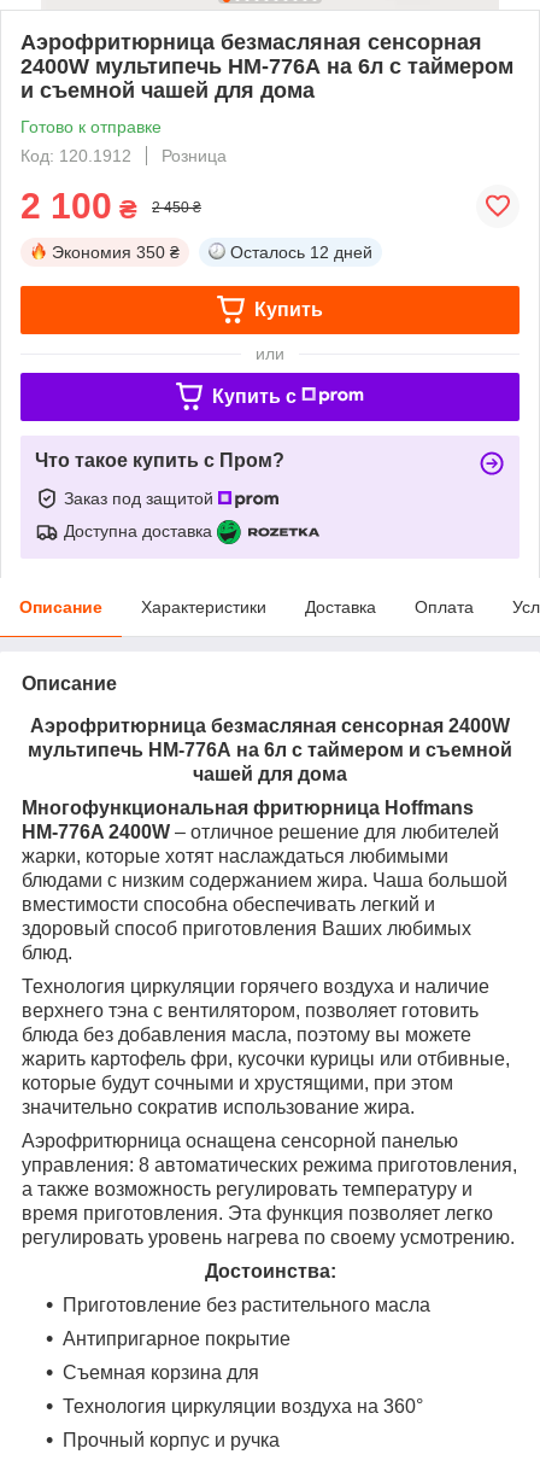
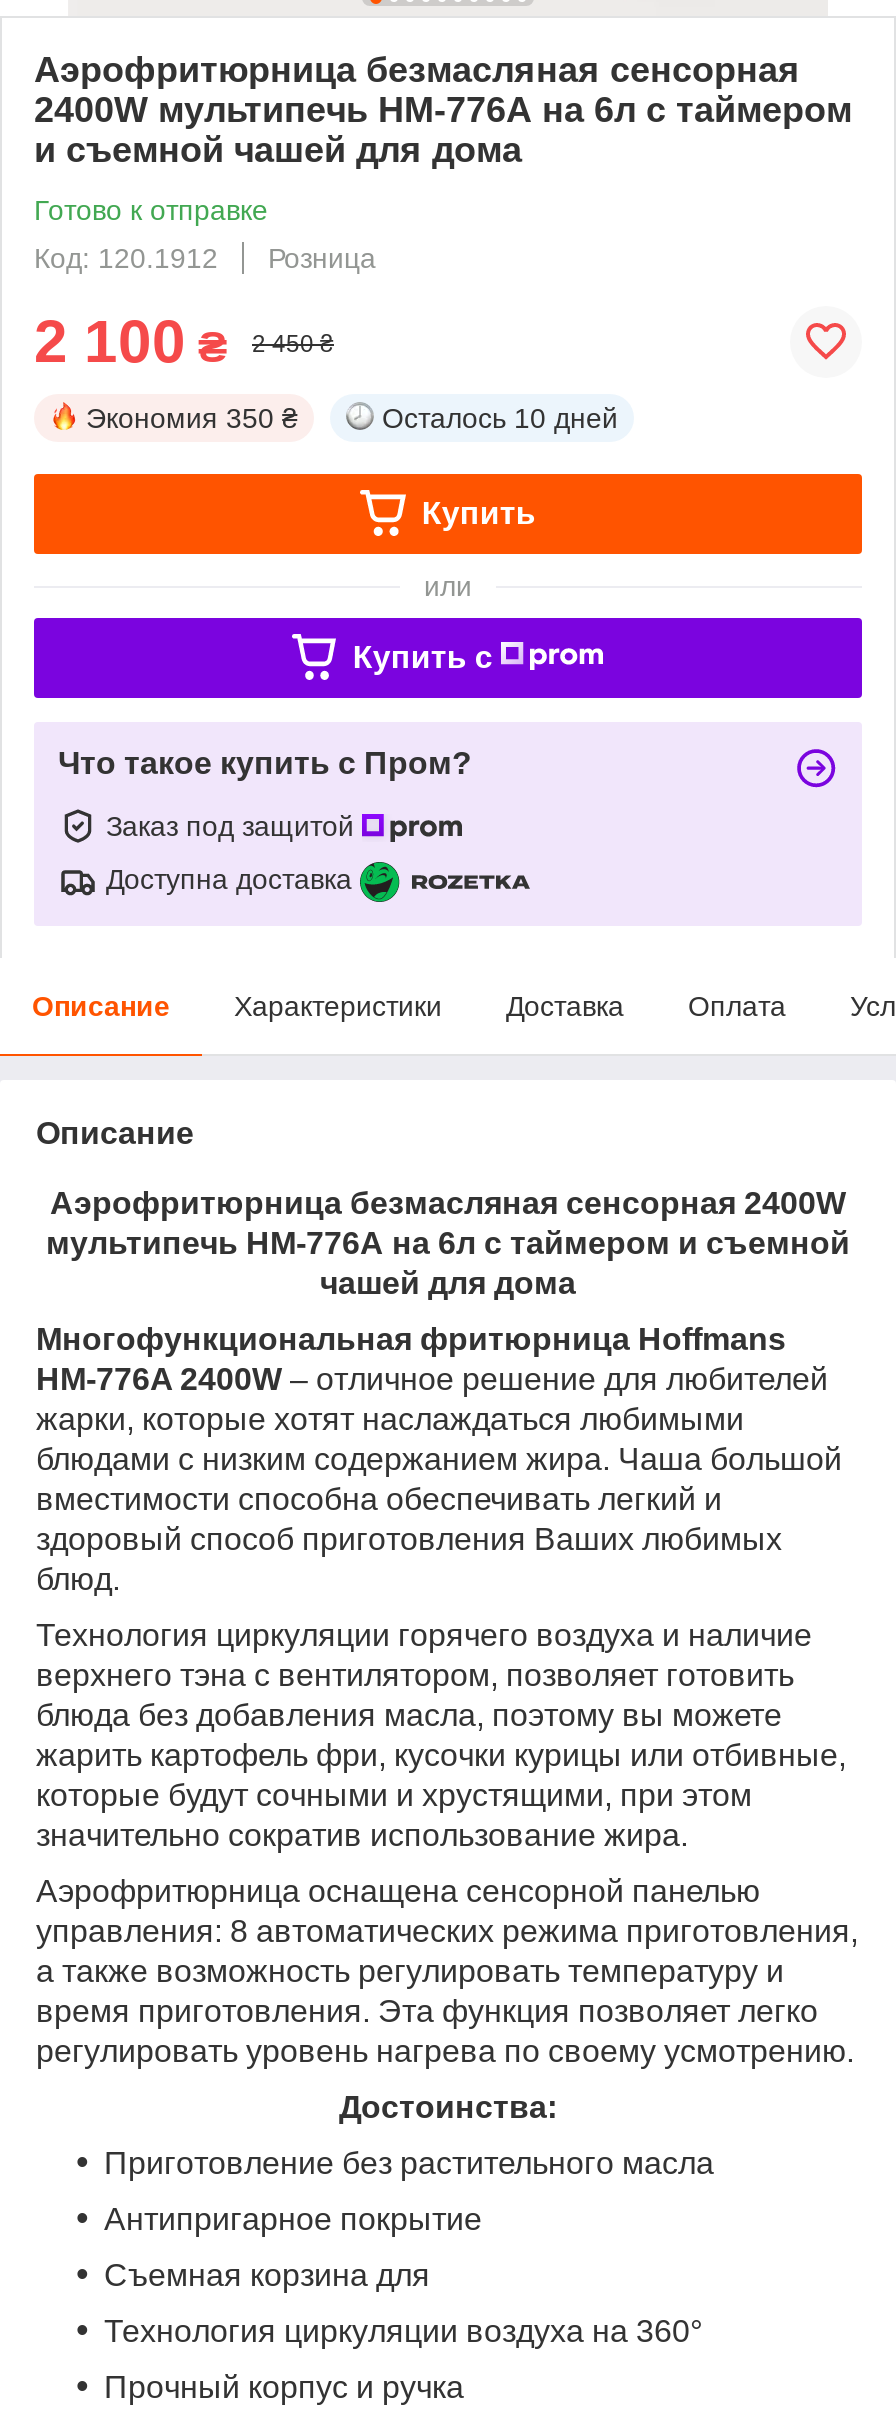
- Осталось 12 дней
+ Осталось 10 дней
